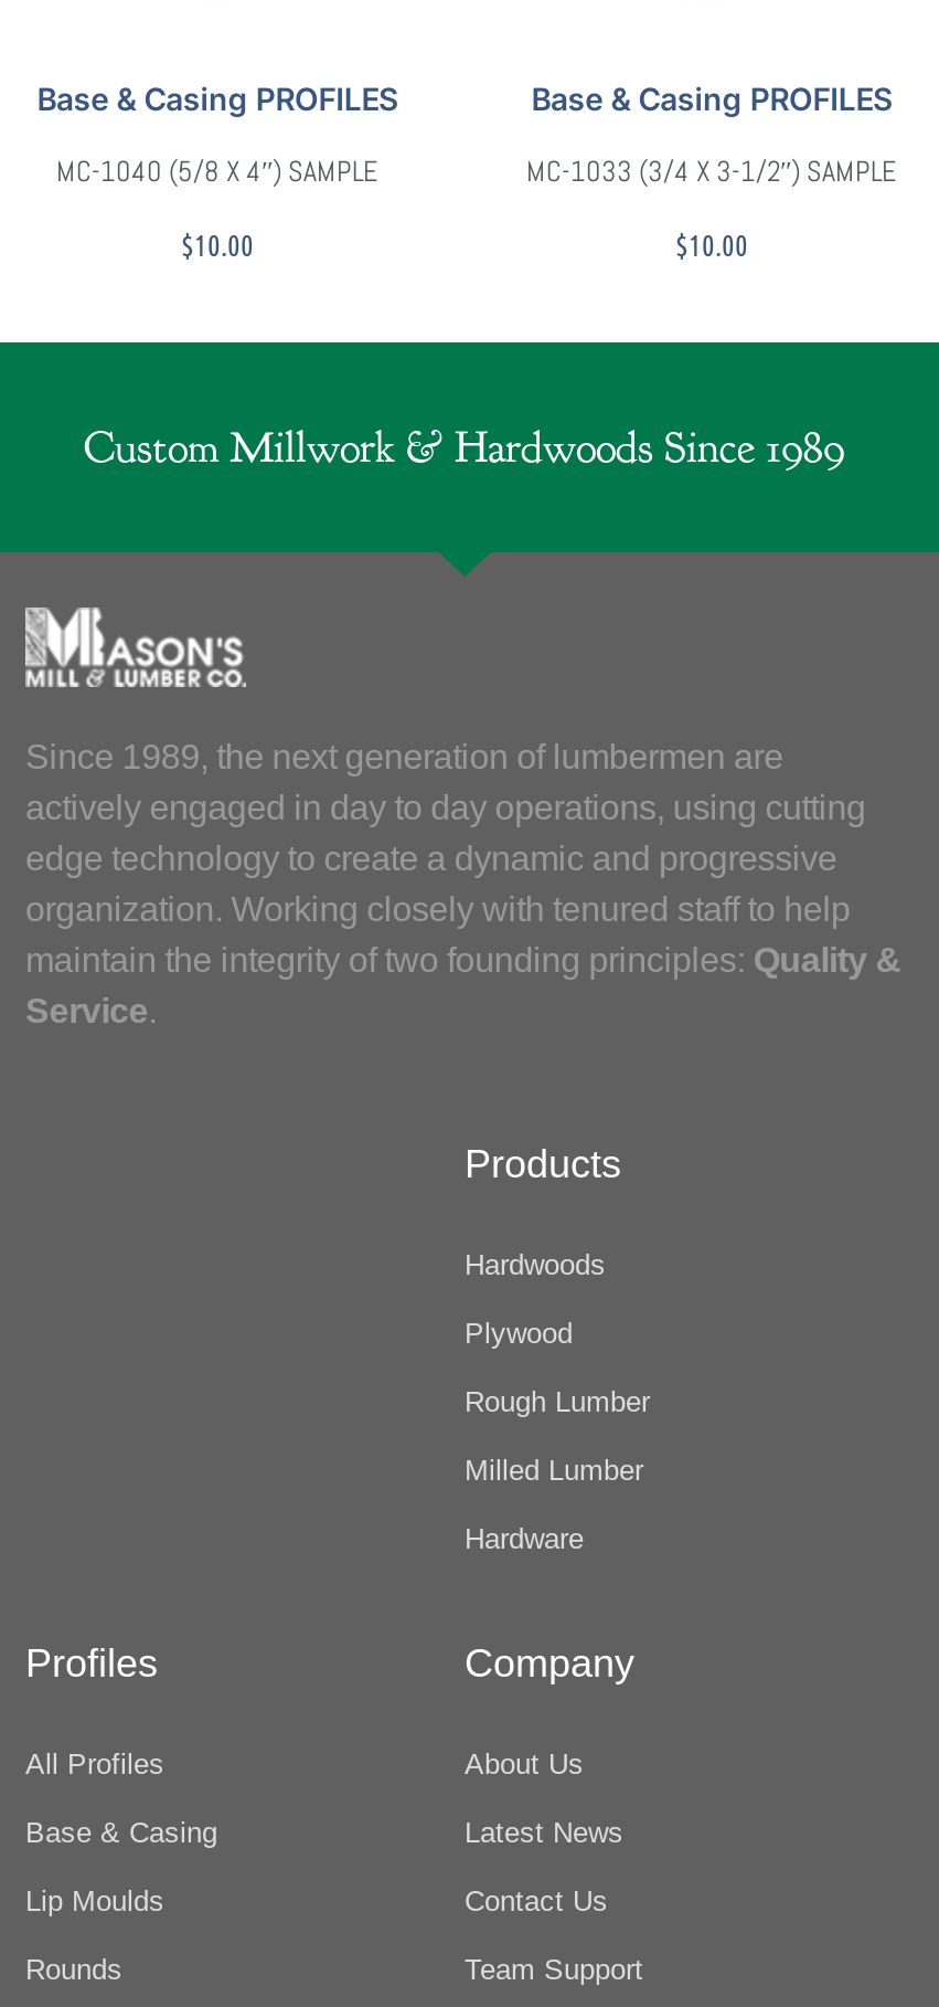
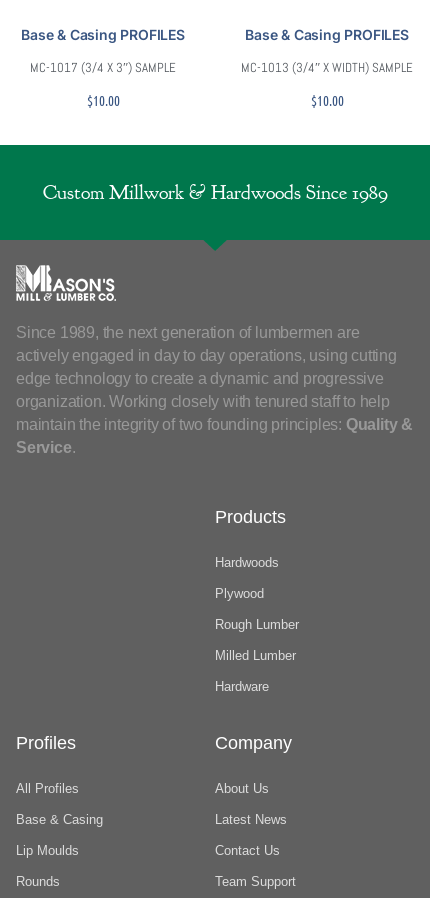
- MC-1040 (5/8 X 4″) SAMPLE
+ MC-1017 (3/4 X 3″) SAMPLE

- MC-1033 (3/4 X 3-1/2″) SAMPLE
+ MC-1013 (3/4″ X WIDTH) SAMPLE
